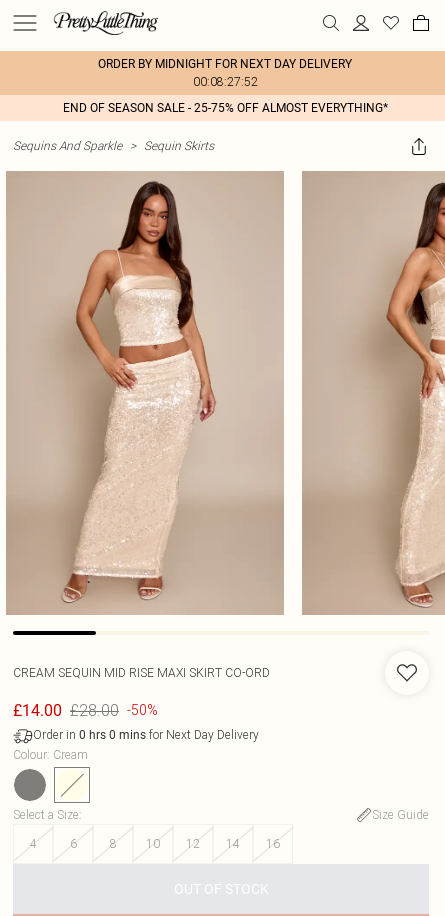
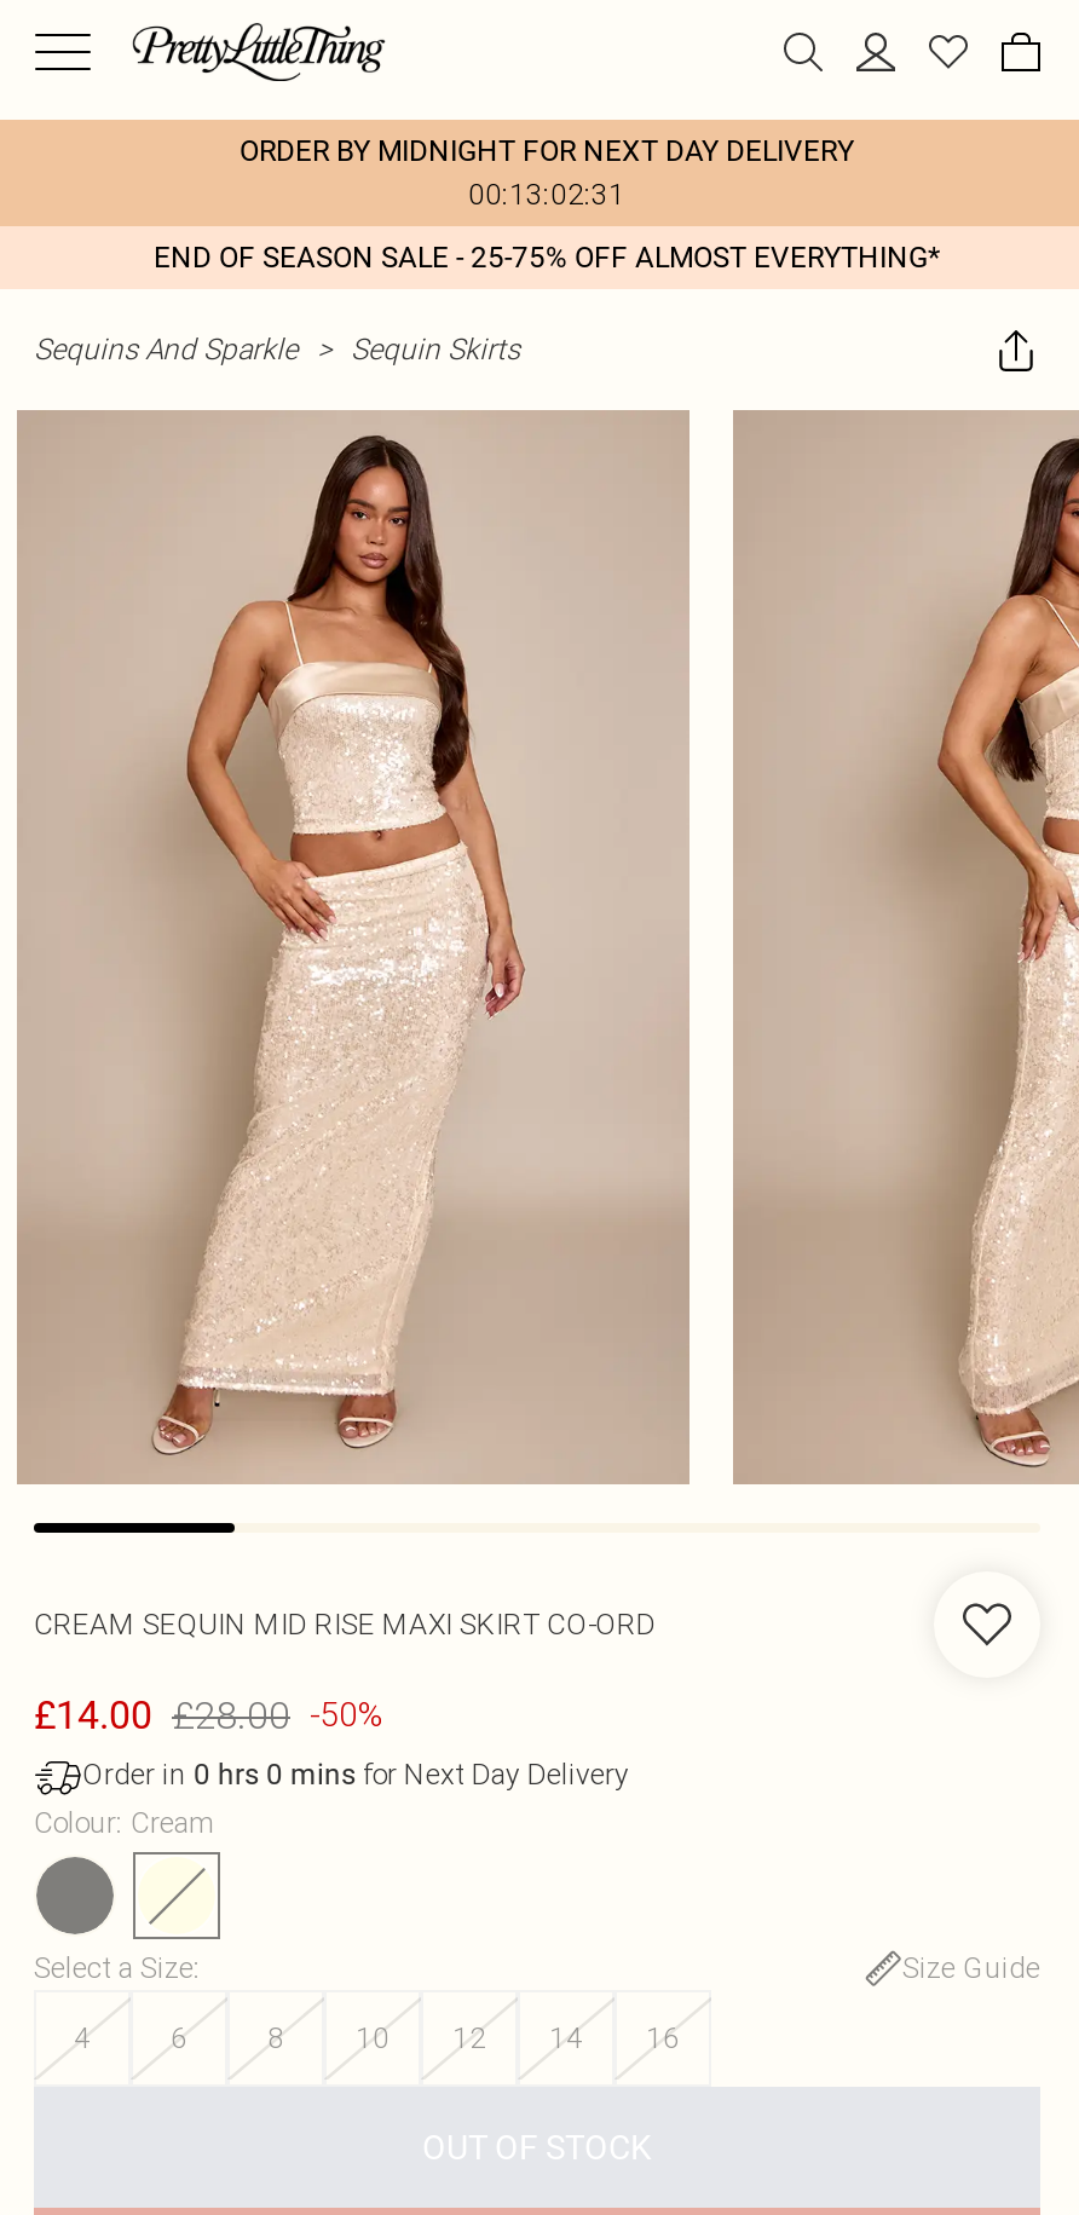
- 00:08:27:52
+ 00:13:02:31
